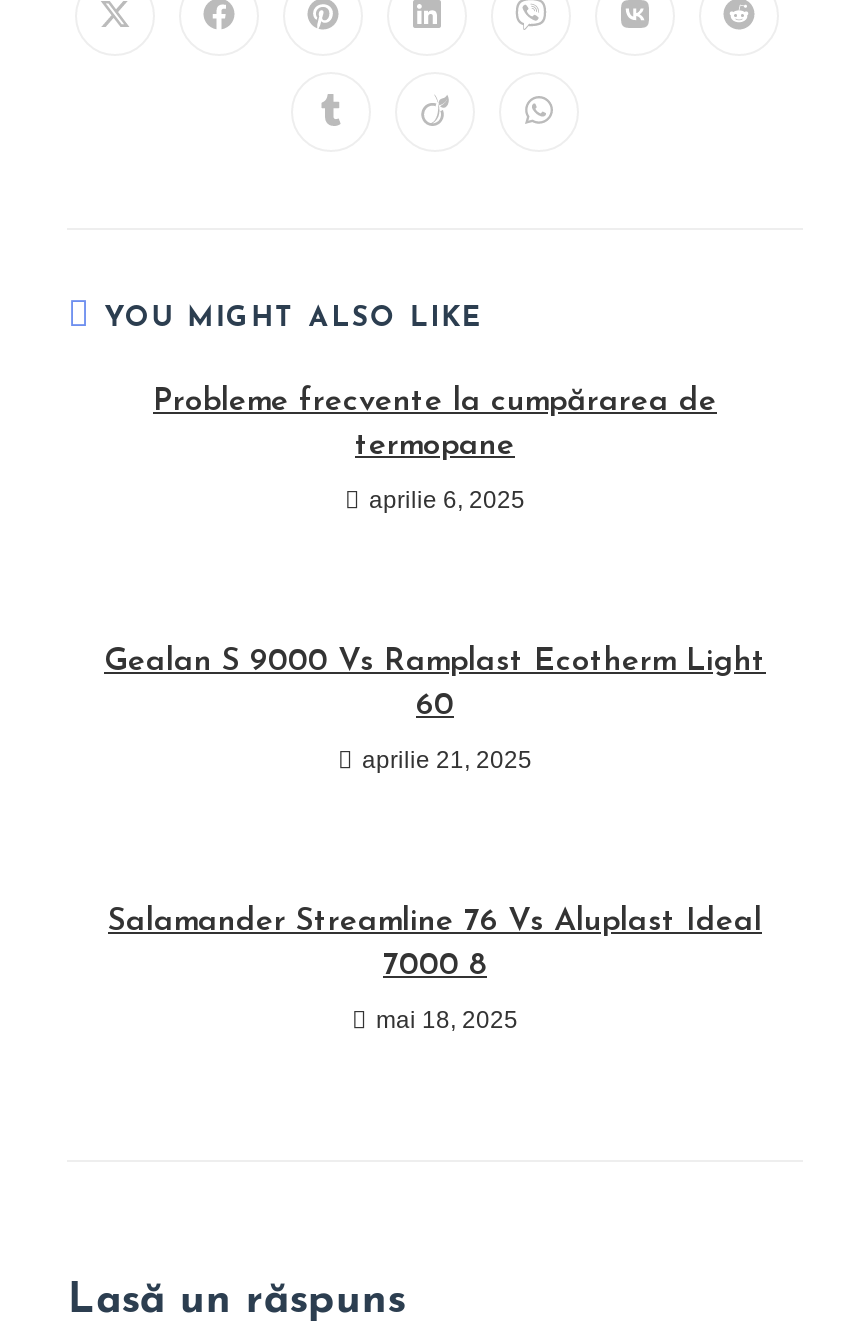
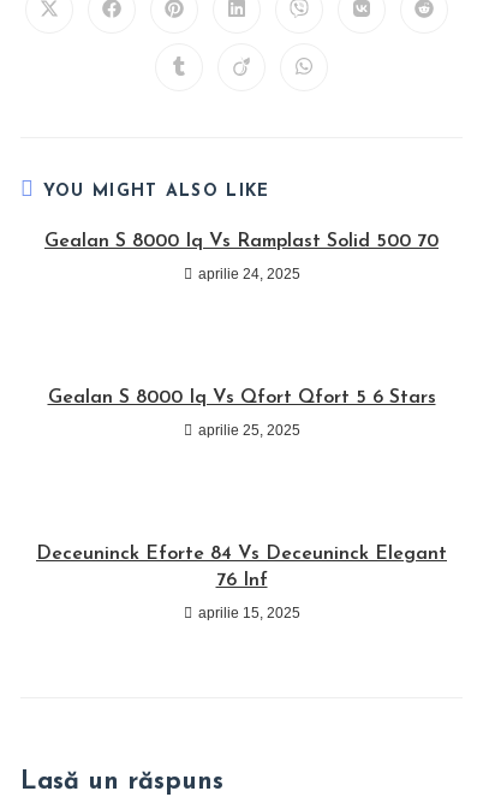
- Probleme frecvente la cumpărarea de
- termopane
+ Gealan S 8000 Iq Vs Ramplast Solid 500 70

- aprilie 6, 2025
+ aprilie 24, 2025

- Gealan S 9000 Vs Ramplast Ecotherm Light
- 60
+ Gealan S 8000 Iq Vs Qfort Qfort 5 6 Stars

- aprilie 21, 2025
+ aprilie 25, 2025

- Salamander Streamline 76 Vs Aluplast Ideal
- 7000 8
+ Deceuninck Eforte 84 Vs Deceuninck Elegant
+ 76 Inf

- mai 18, 2025
+ aprilie 15, 2025
